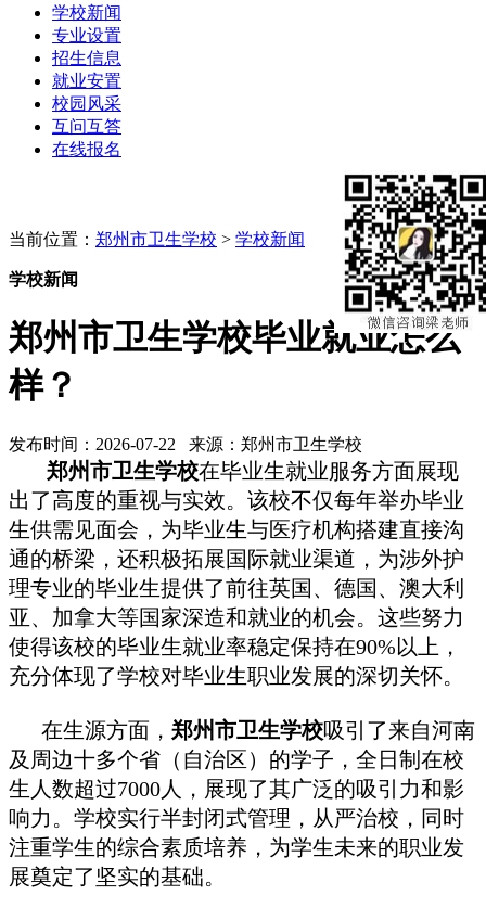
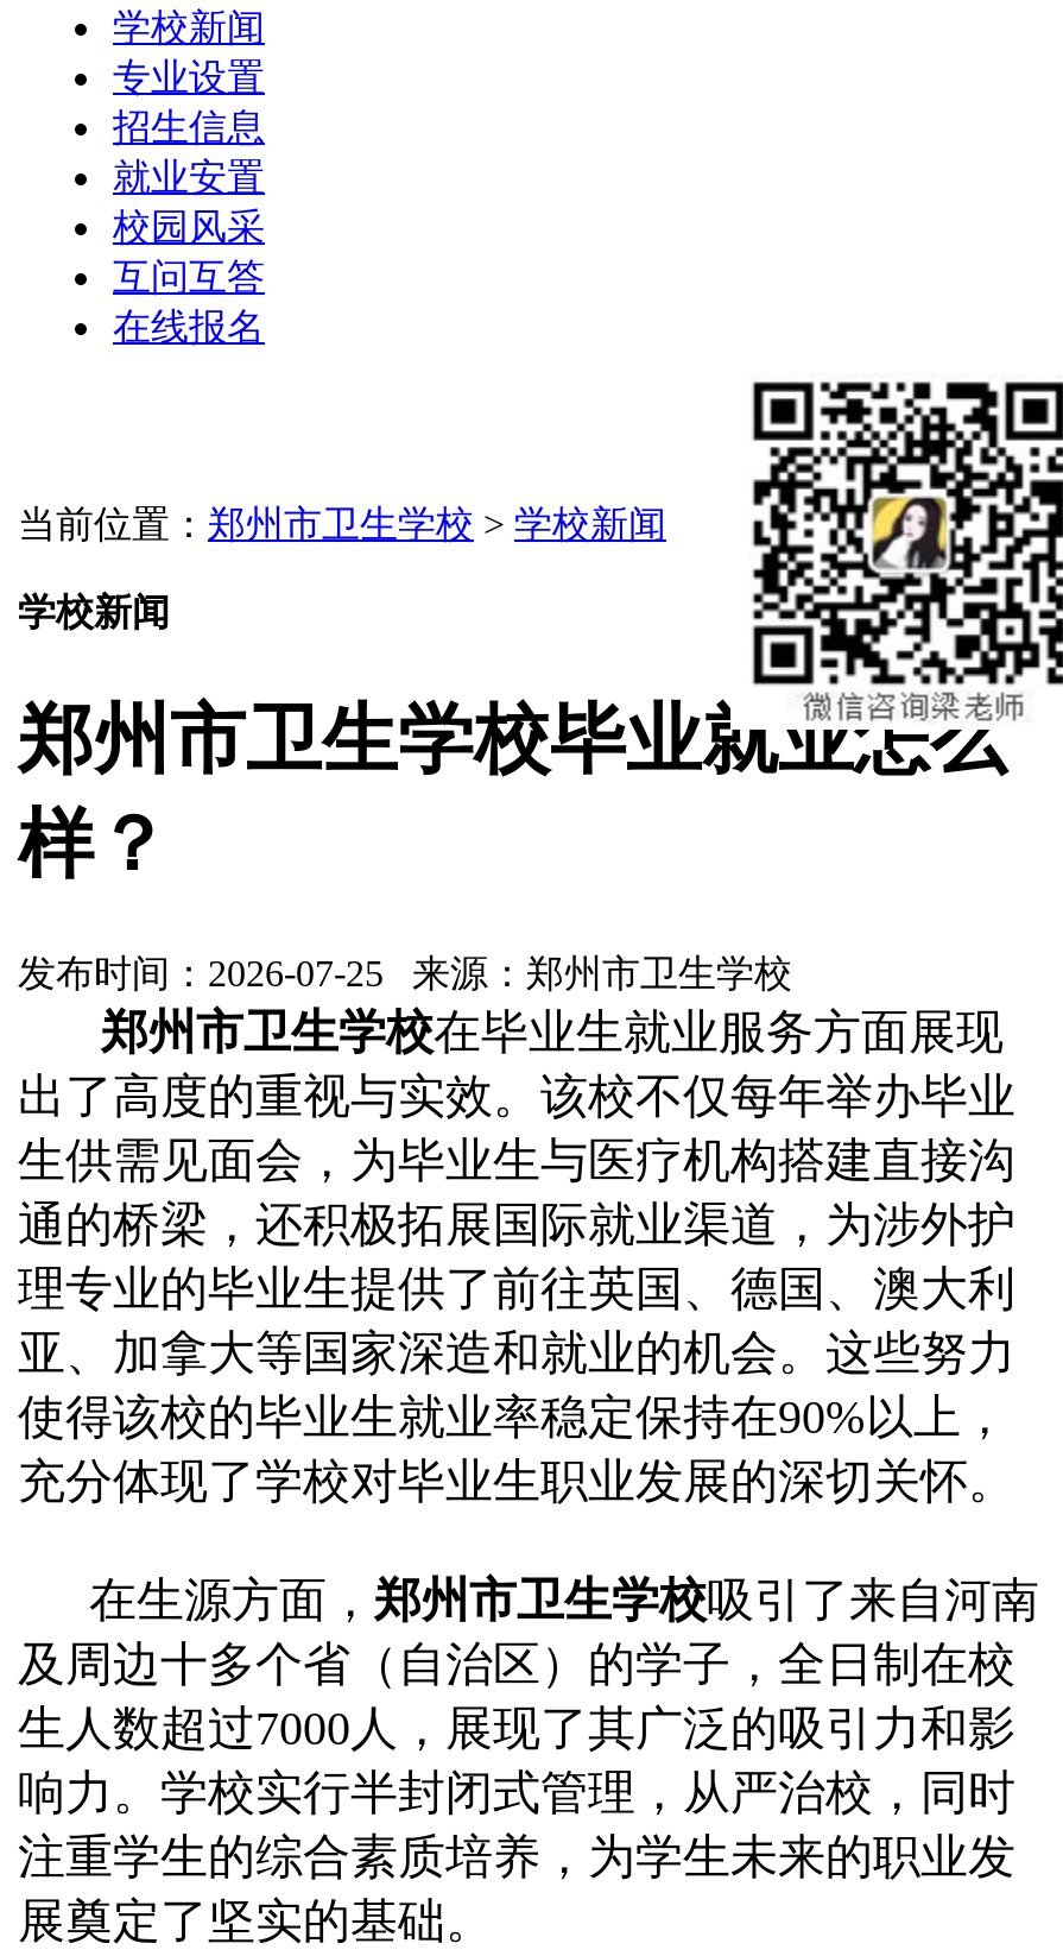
- 发布时间：2026-07-22 来源：郑州市卫生学校
+ 发布时间：2026-07-25 来源：郑州市卫生学校
